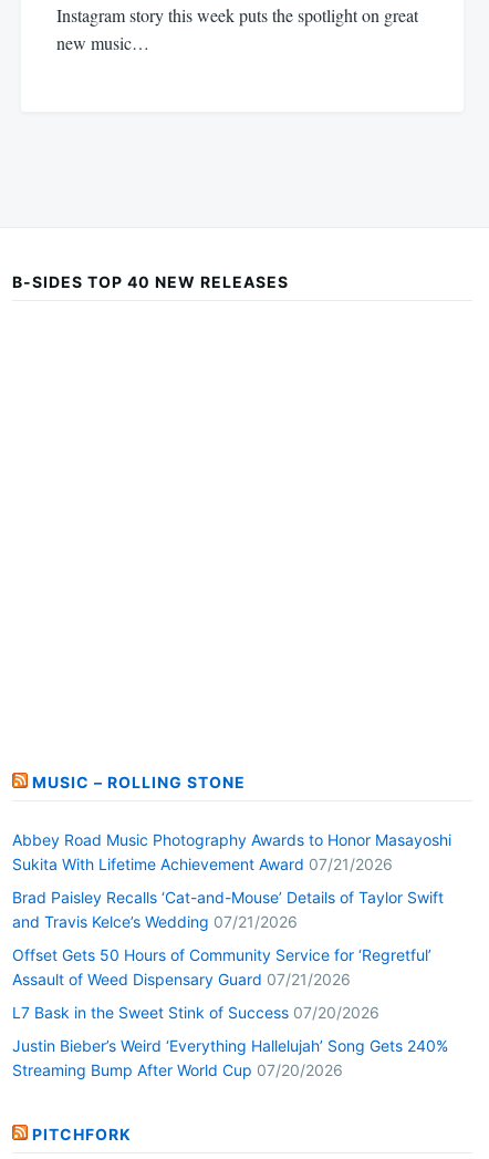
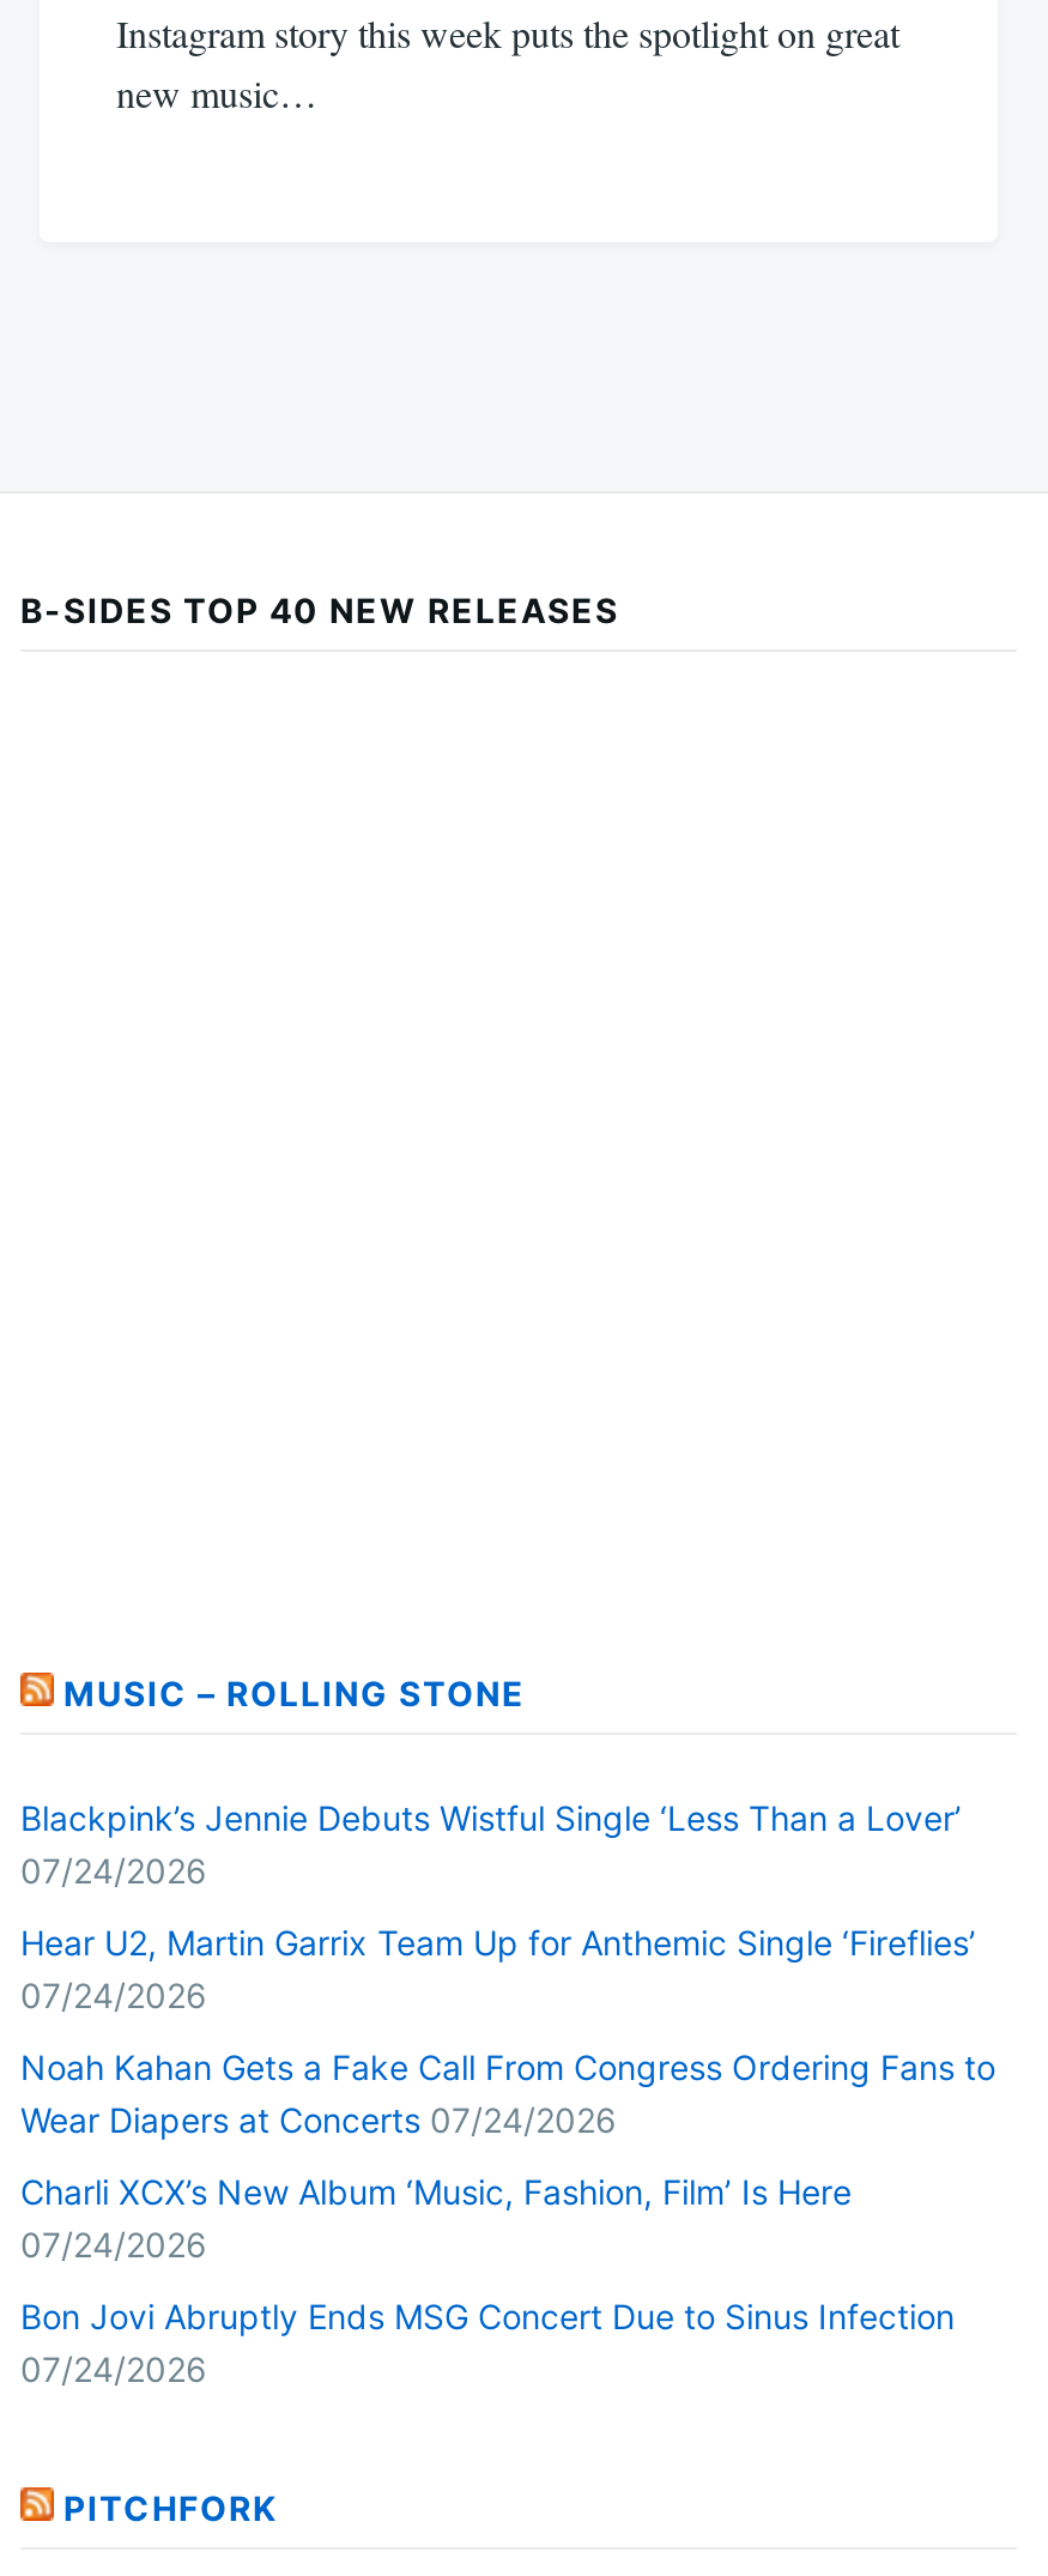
- Abbey Road Music Photography Awards to Honor Masayoshi
- Sukita With Lifetime Achievement Award 07/21/2026
+ Blackpink’s Jennie Debuts Wistful Single ‘Less Than a Lover’
+ 07/24/2026

- Brad Paisley Recalls ‘Cat-and-Mouse’ Details of Taylor Swift
- and Travis Kelce’s Wedding 07/21/2026
+ Hear U2, Martin Garrix Team Up for Anthemic Single ‘Fireflies’
+ 07/24/2026

- Offset Gets 50 Hours of Community Service for ‘Regretful’
- Assault of Weed Dispensary Guard 07/21/2026
+ Noah Kahan Gets a Fake Call From Congress Ordering Fans to
+ Wear Diapers at Concerts 07/24/2026

- L7 Bask in the Sweet Stink of Success 07/20/2026
+ Charli XCX’s New Album ‘Music, Fashion, Film’ Is Here
+ 07/24/2026

- Justin Bieber’s Weird ‘Everything Hallelujah’ Song Gets 240%
- Streaming Bump After World Cup 07/20/2026
+ Bon Jovi Abruptly Ends MSG Concert Due to Sinus Infection
+ 07/24/2026
